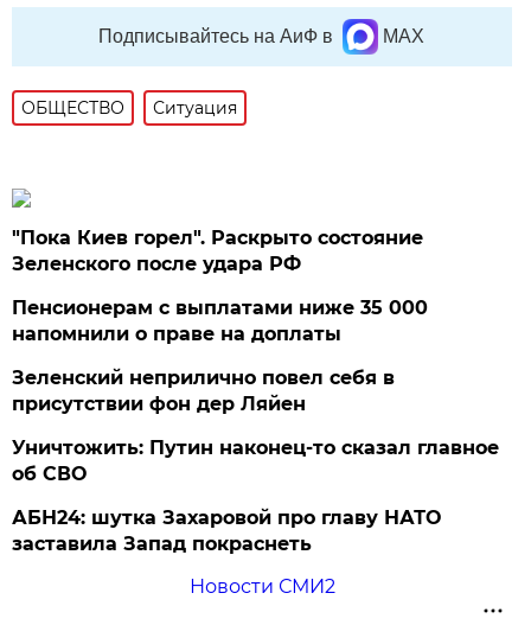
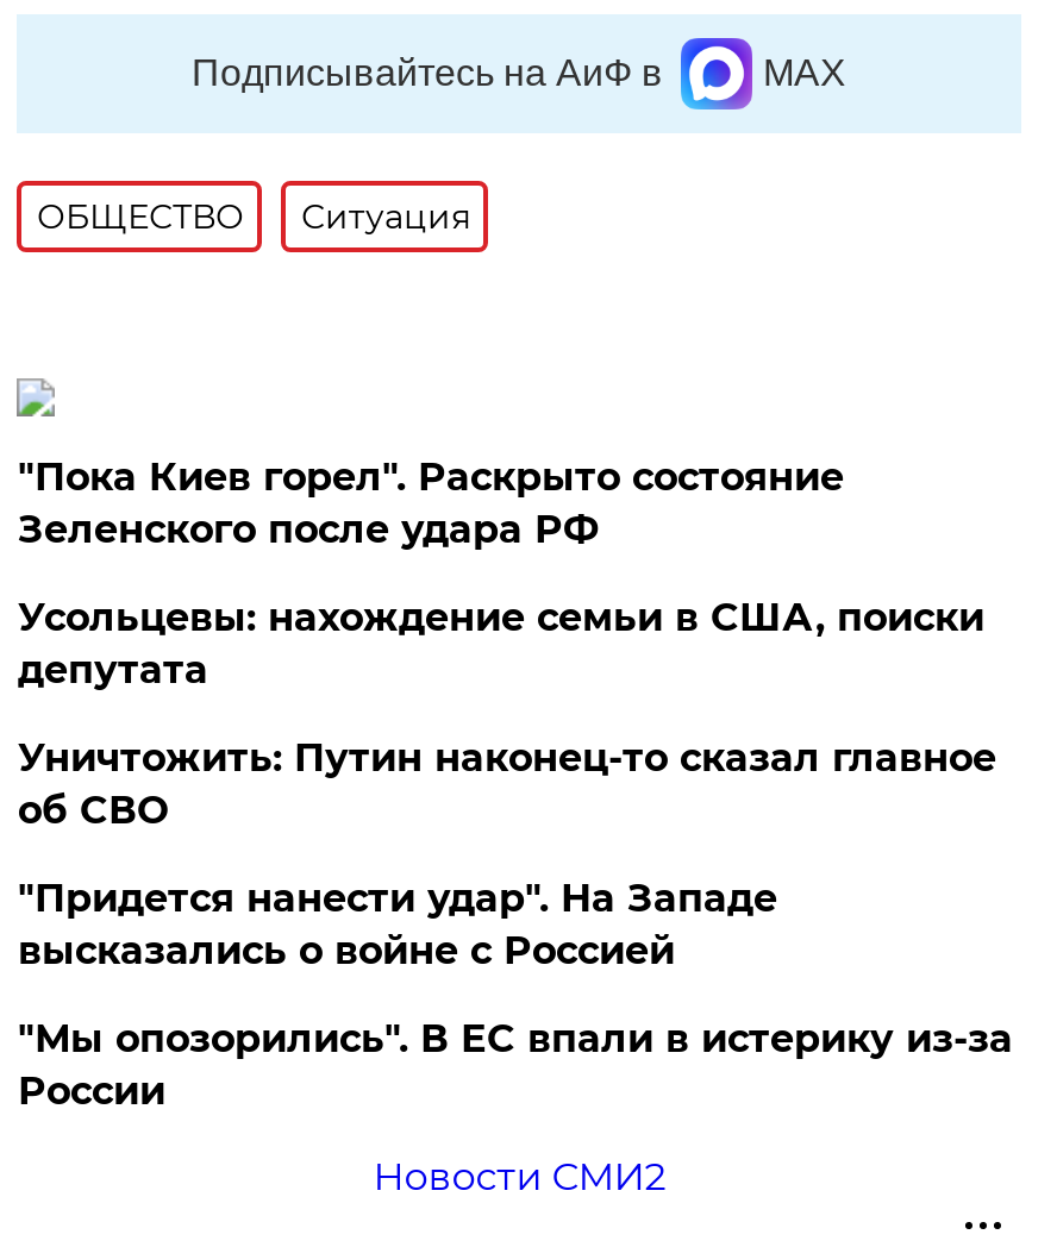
- Пенсионерам с выплатами ниже 35 000
- напомнили о праве на доплаты
- Зеленский неприлично повел cебя в
- присутствии фон дер Ляйен
+ Усольцевы: нахождение семьи в США, поиски
+ депутата

moved up: Уничтожить: Путин наконец-то сказал главное | об СВО

- АБН24: шутка Захаровой про главу НАТО
- заставила Запад покраснеть
+ "Придется нанести удар". На Западе
+ высказались о войне с Россией
+ "Мы опозорились". В ЕС впали в истерику из-за
+ России
